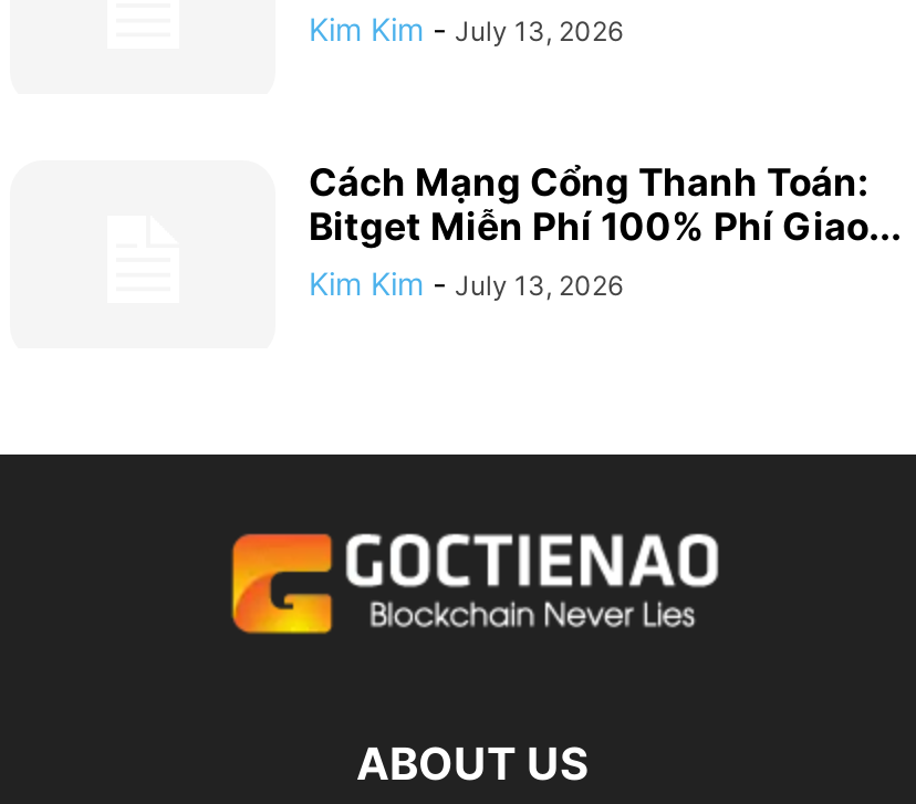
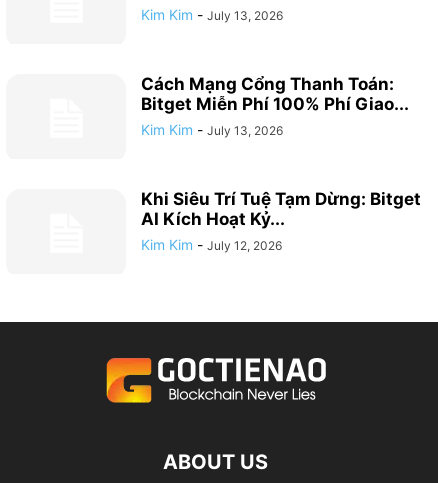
+ Khi Siêu Trí Tuệ Tạm Dừng: Bitget
+ AI Kích Hoạt Kỷ...
+ Kim Kim - July 12, 2026
